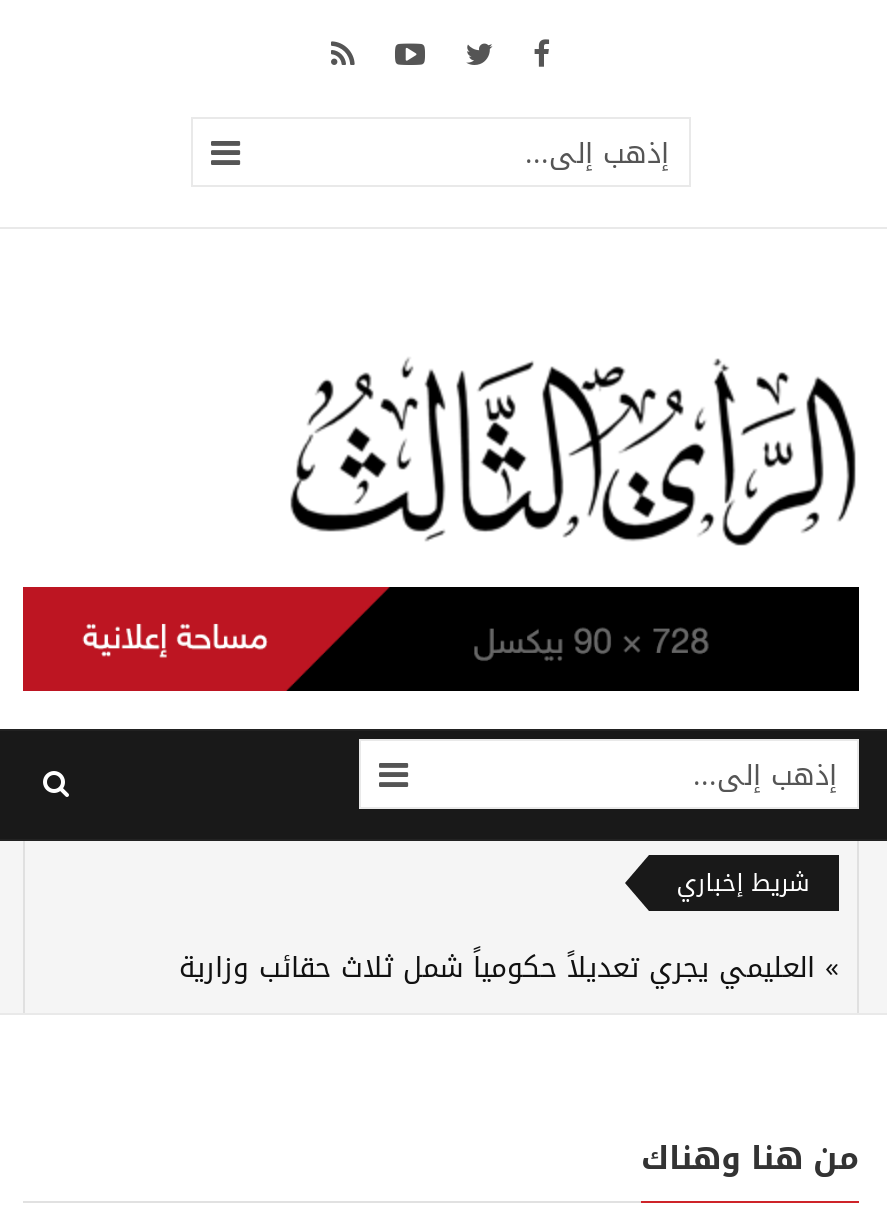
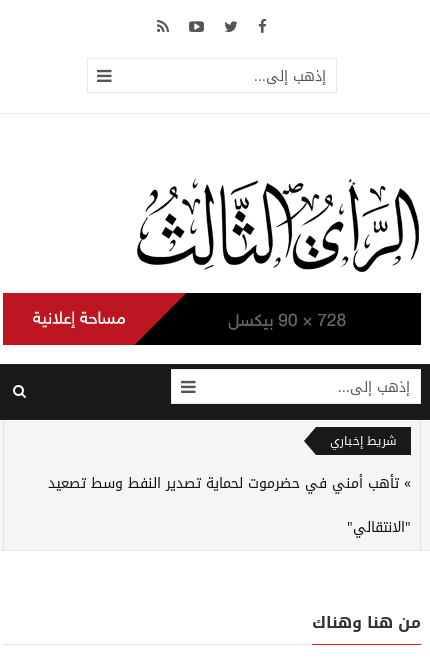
- العليمي يجري تعديلاً حكومياً شمل ثلاث حقائب وزارية
+ تأهب أمني في حضرموت لحماية تصدير النفط وسط تصعيد
+ "الانتقالي"
